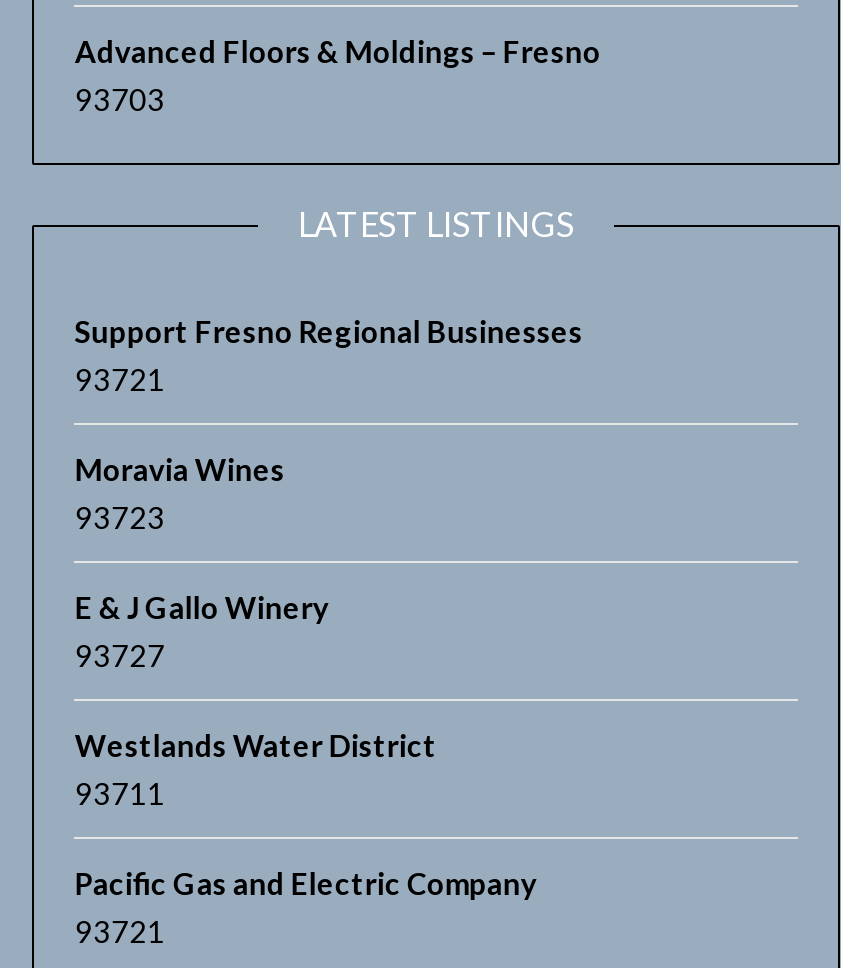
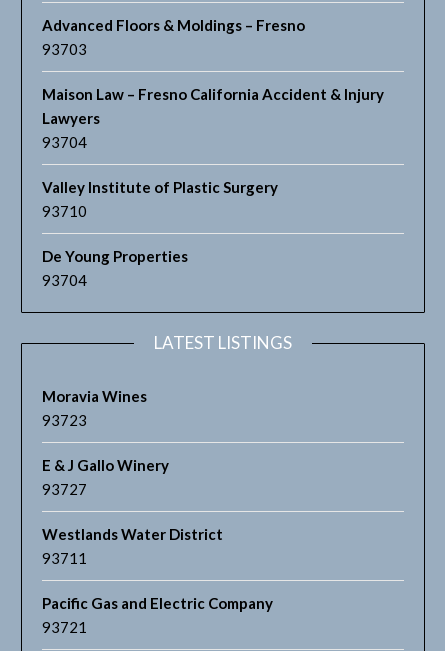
+ Maison Law – Fresno California Accident & Injury
+ Lawyers
+ 93704
+ Valley Institute of Plastic Surgery
+ 93710
+ De Young Properties
+ 93704

moved down: LATEST LISTINGS

- Support Fresno Regional Businesses
- 93721
